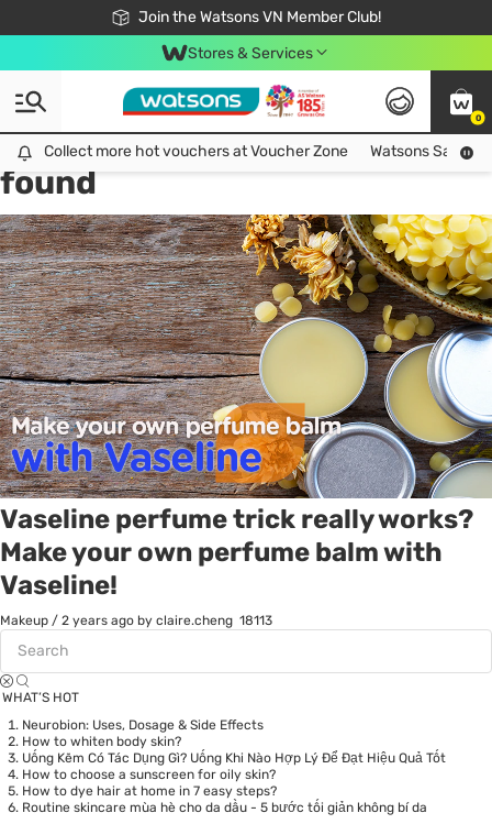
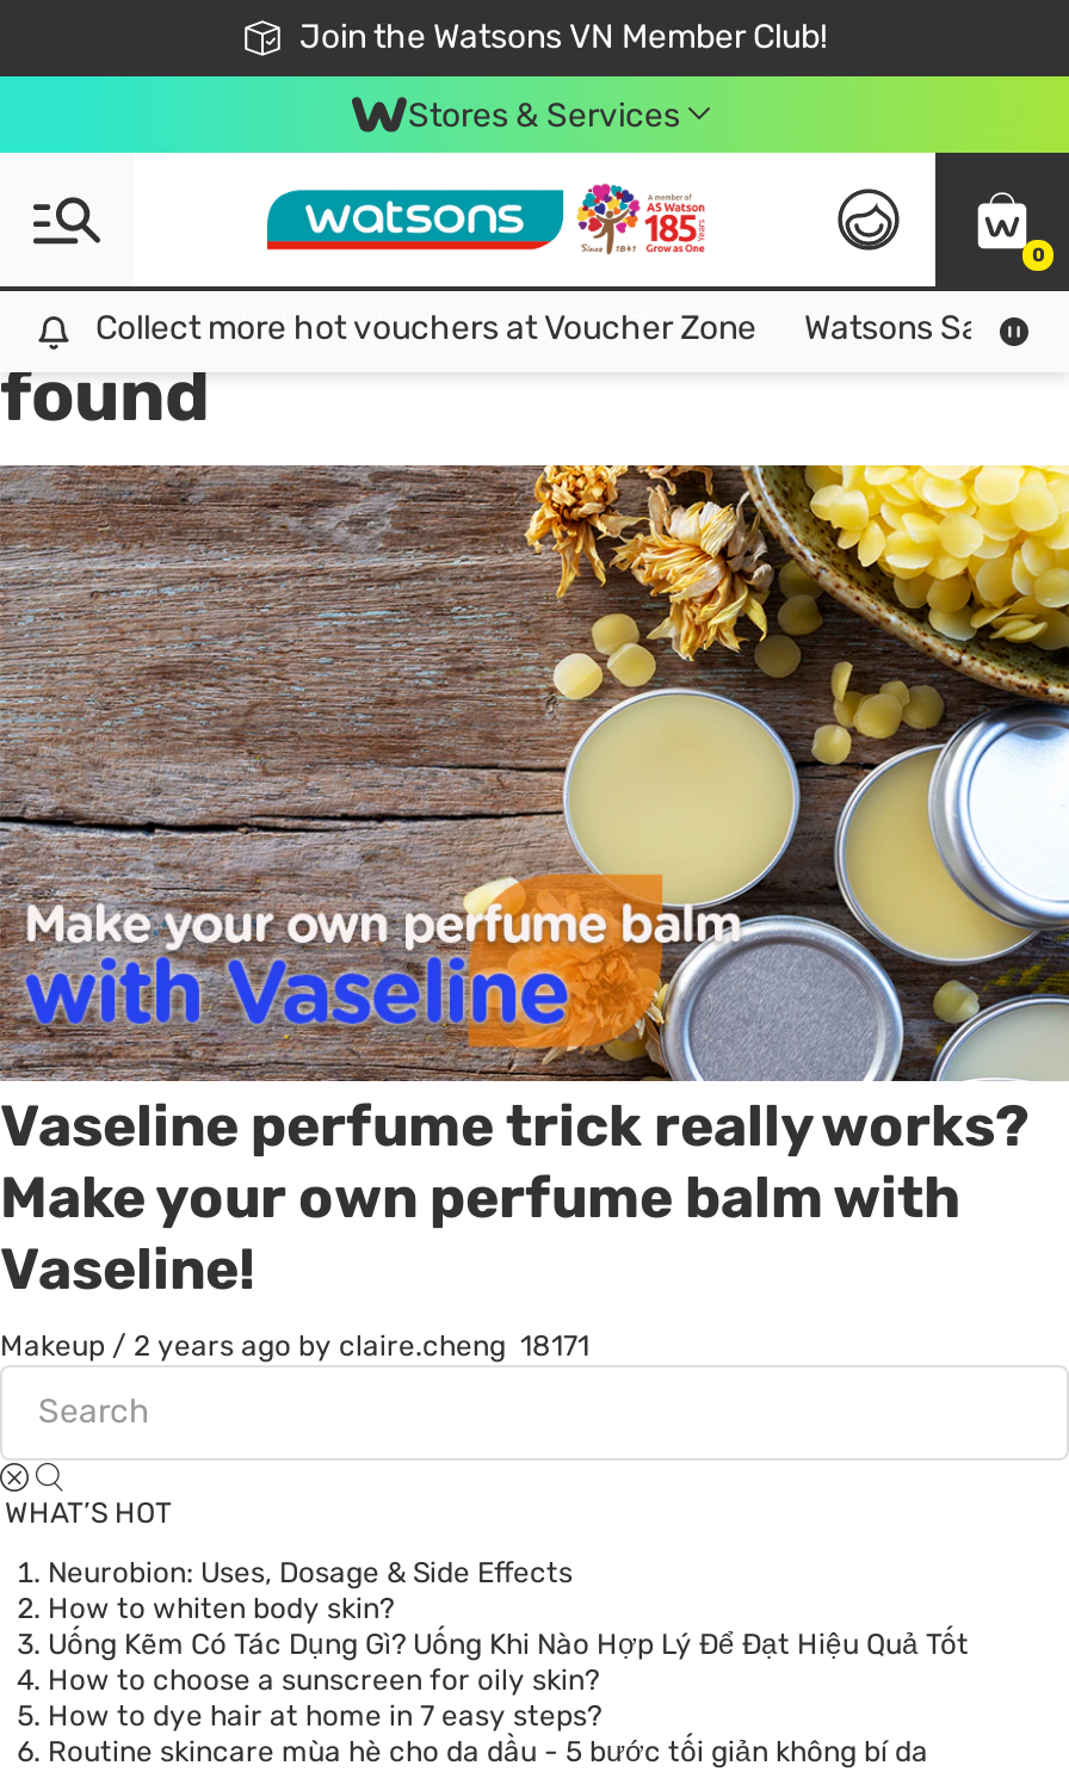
- Makeup / 2 years ago by claire.cheng 18113
+ Makeup / 2 years ago by claire.cheng 18171
